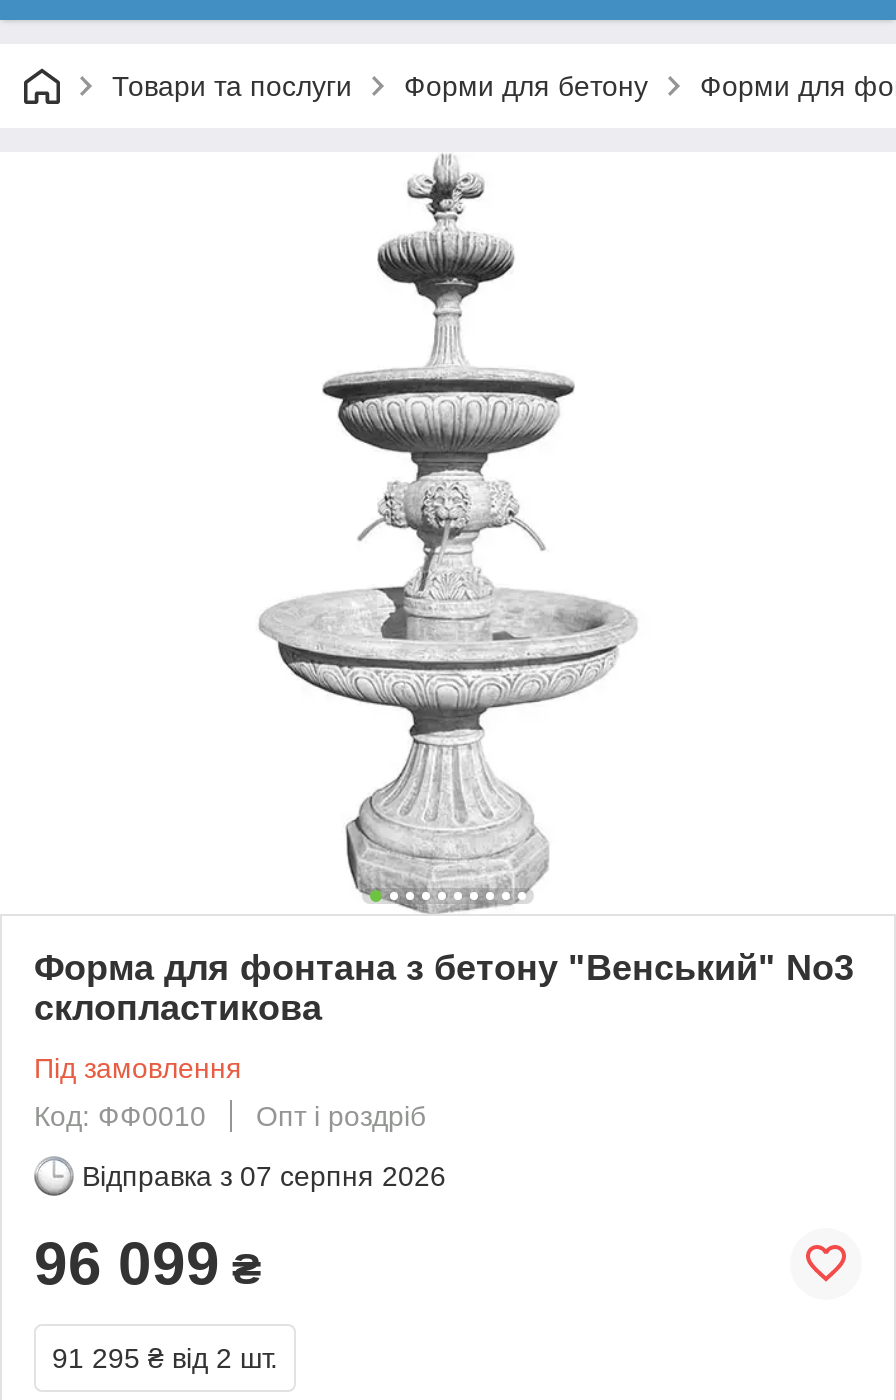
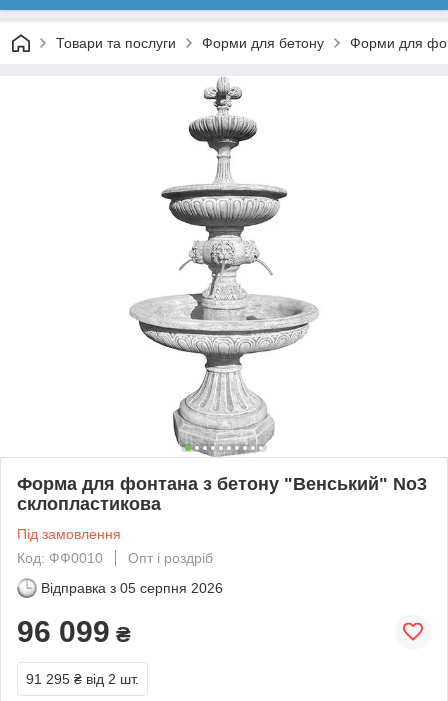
- Відправка з 07 серпня 2026
+ Відправка з 05 серпня 2026
